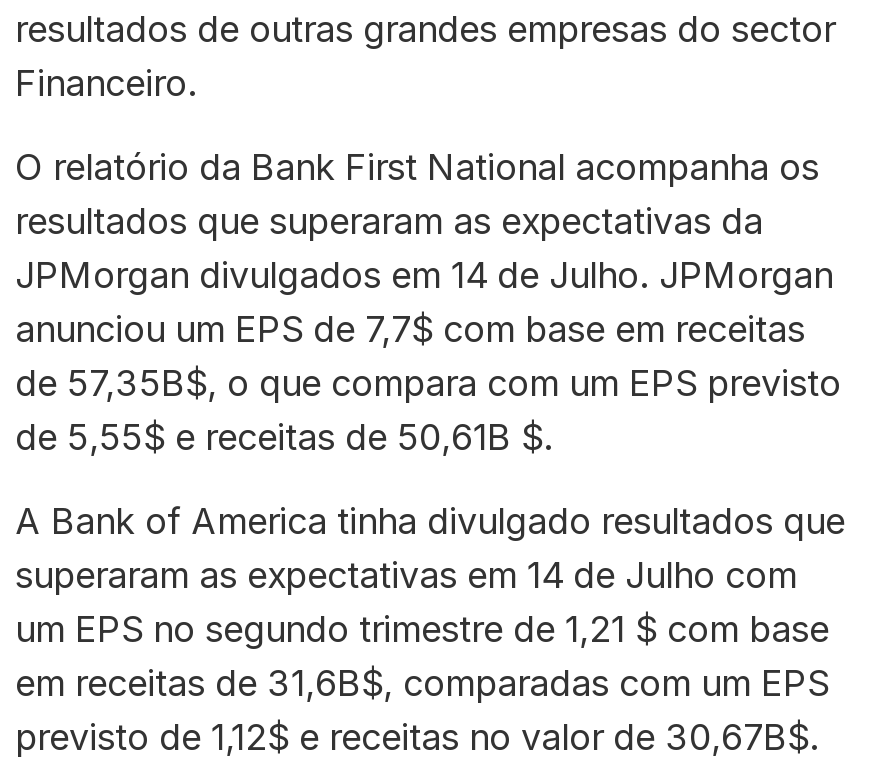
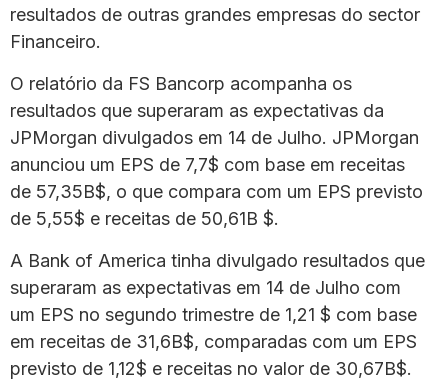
- O relatório da Bank First National acompanha os
+ O relatório da FS Bancorp acompanha os
